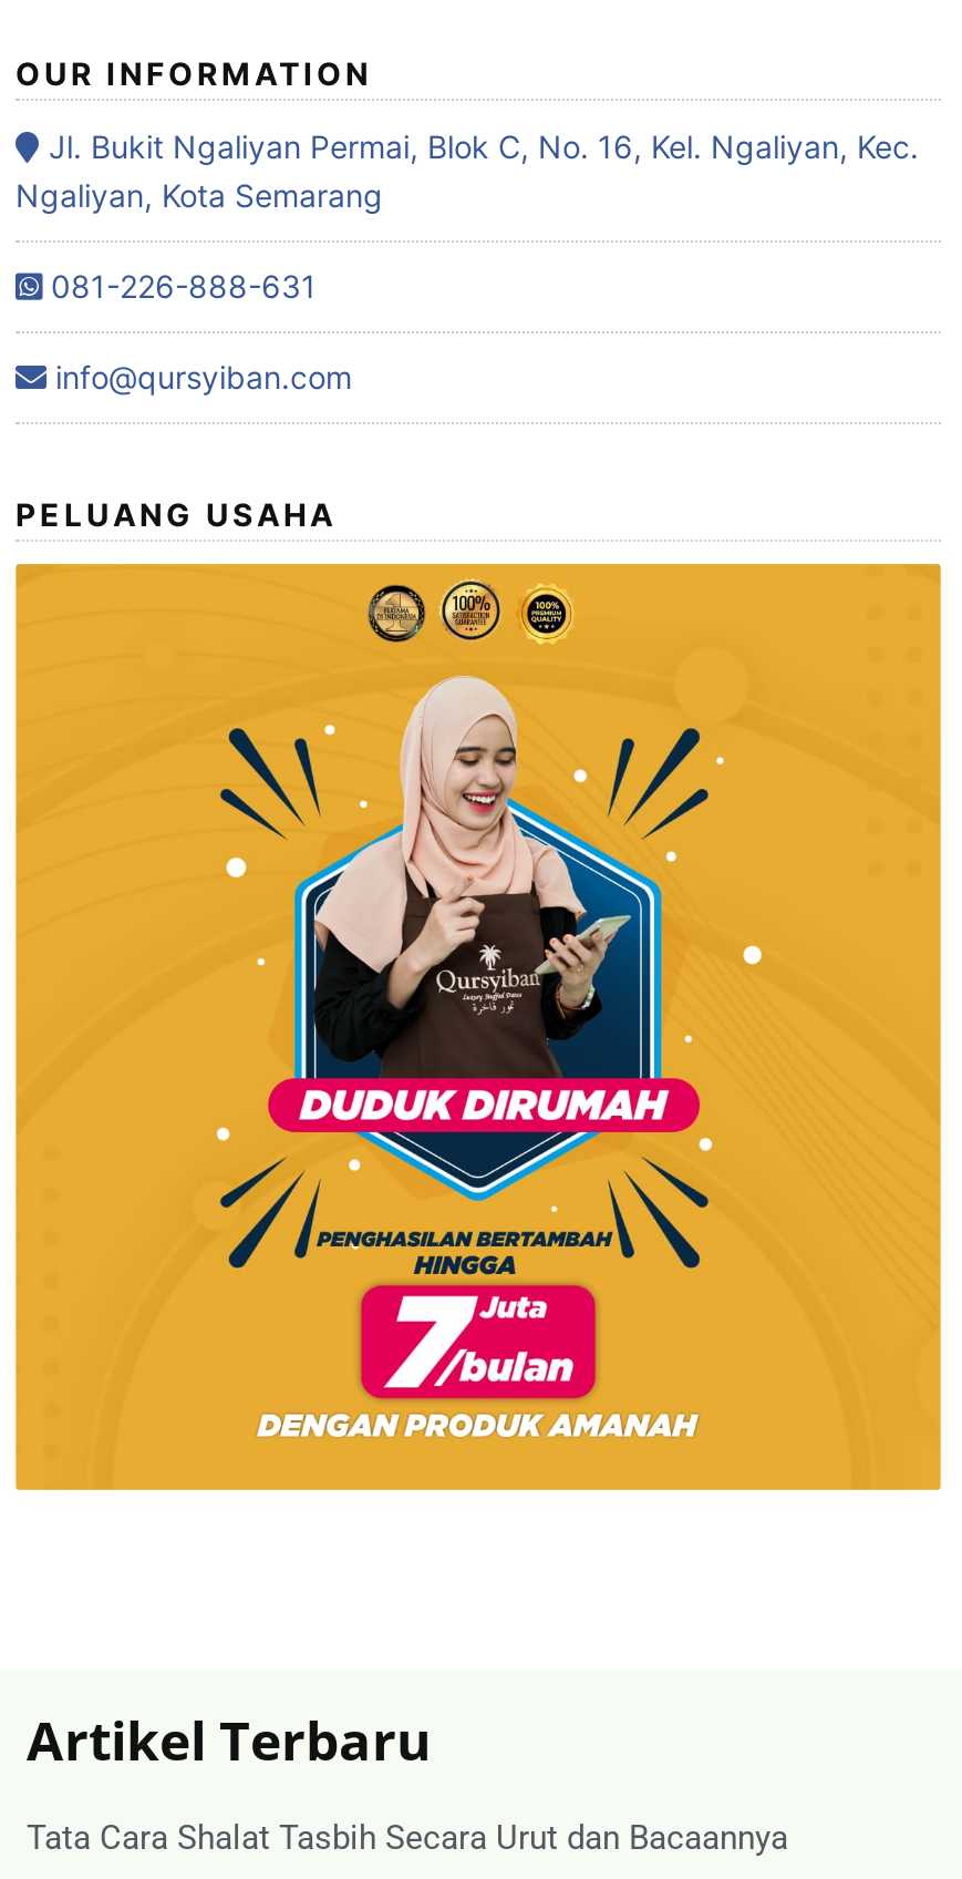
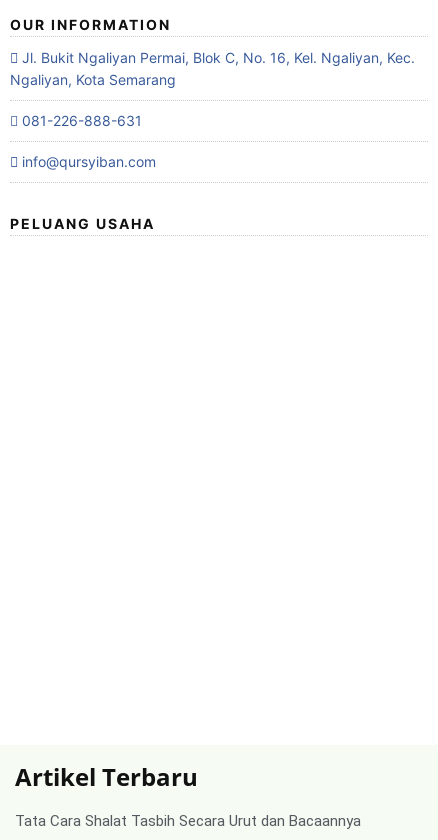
- [image]
